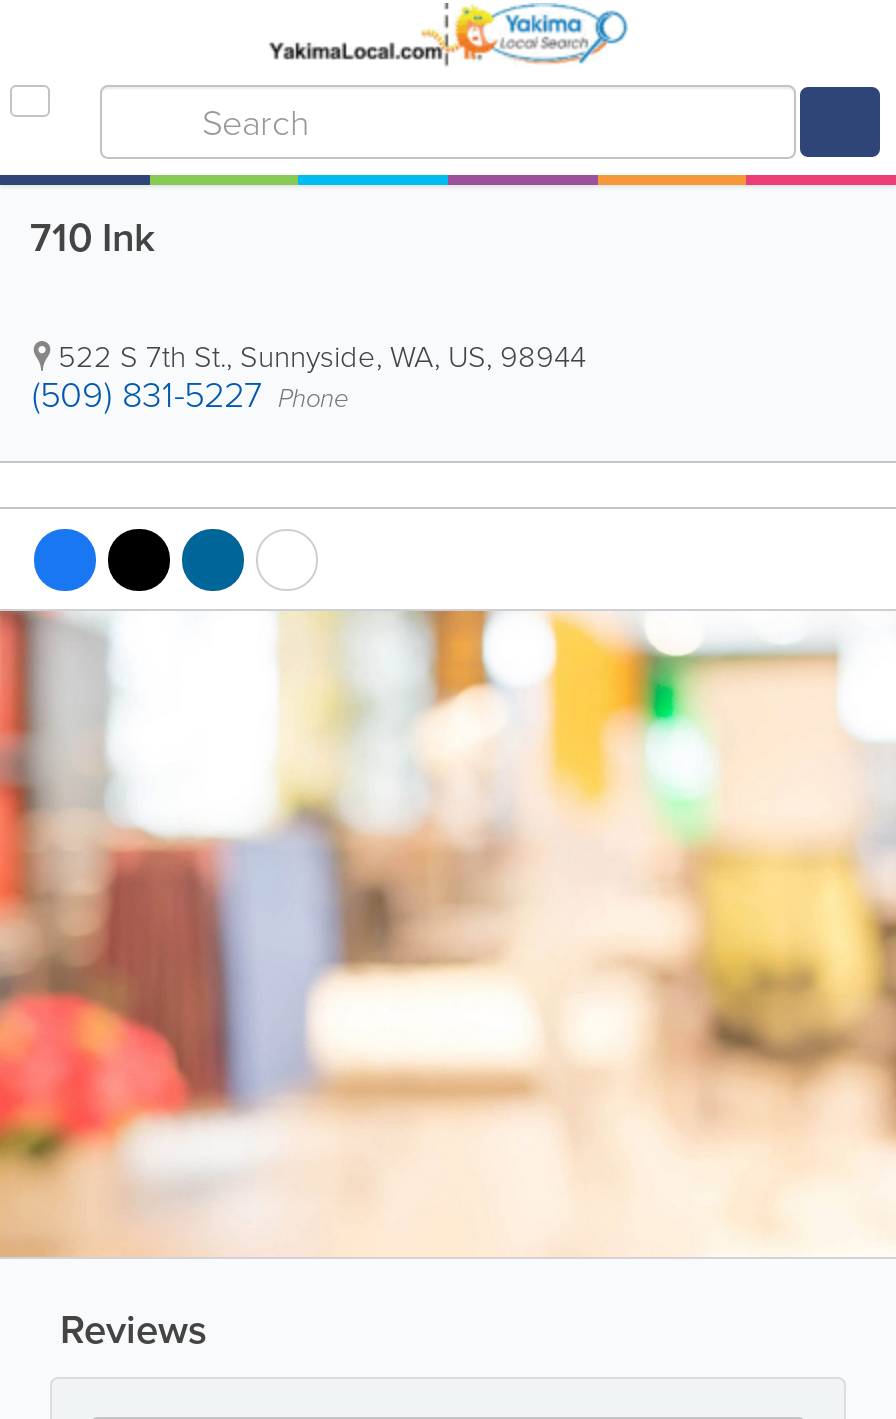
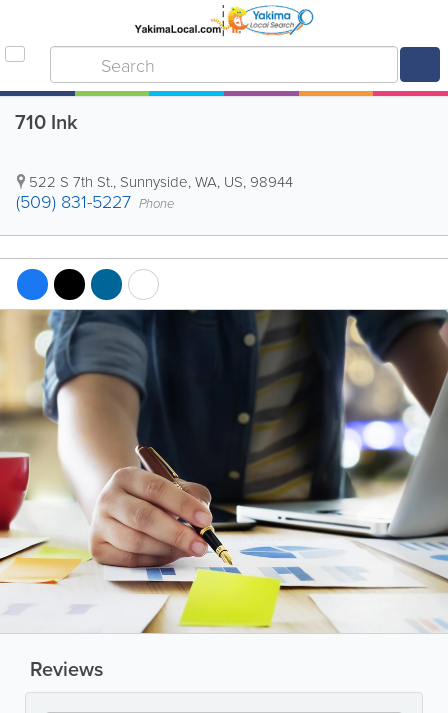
- [image]
+ [image]
